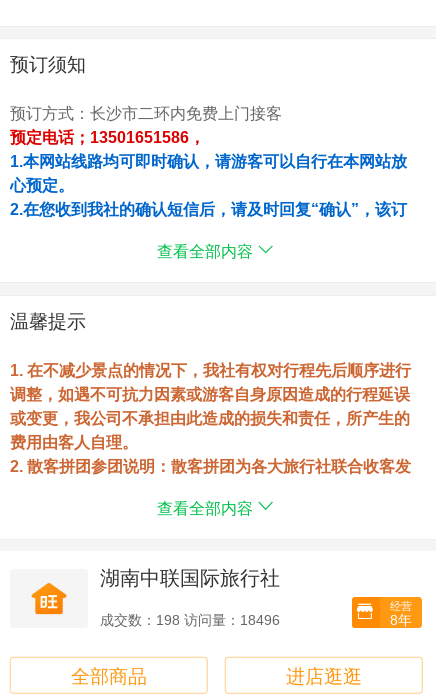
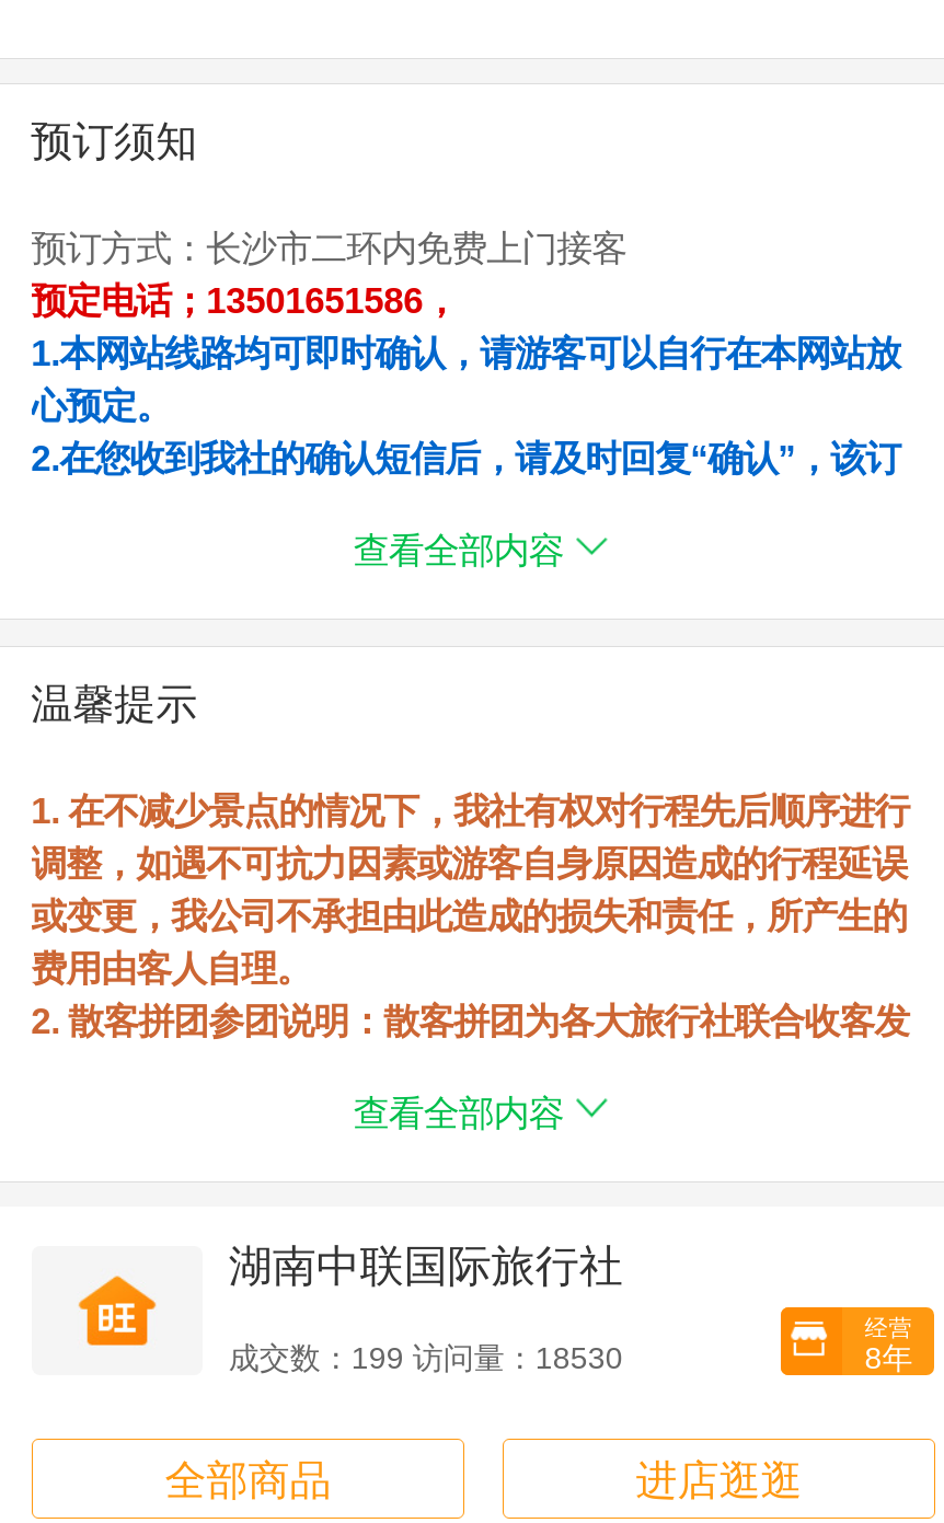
- 成交数：198 访问量：18496
+ 成交数：199 访问量：18530
